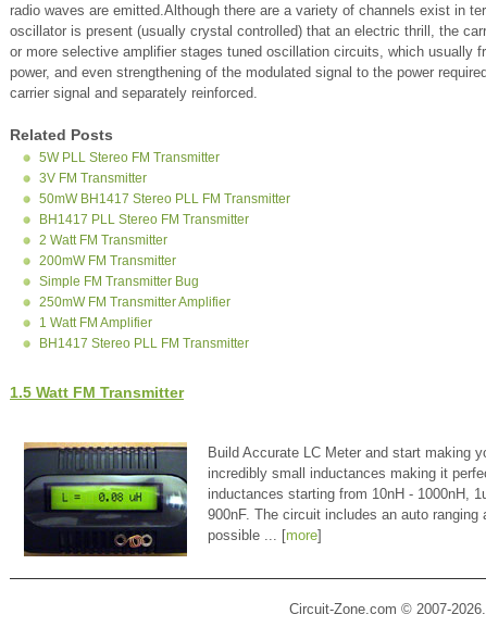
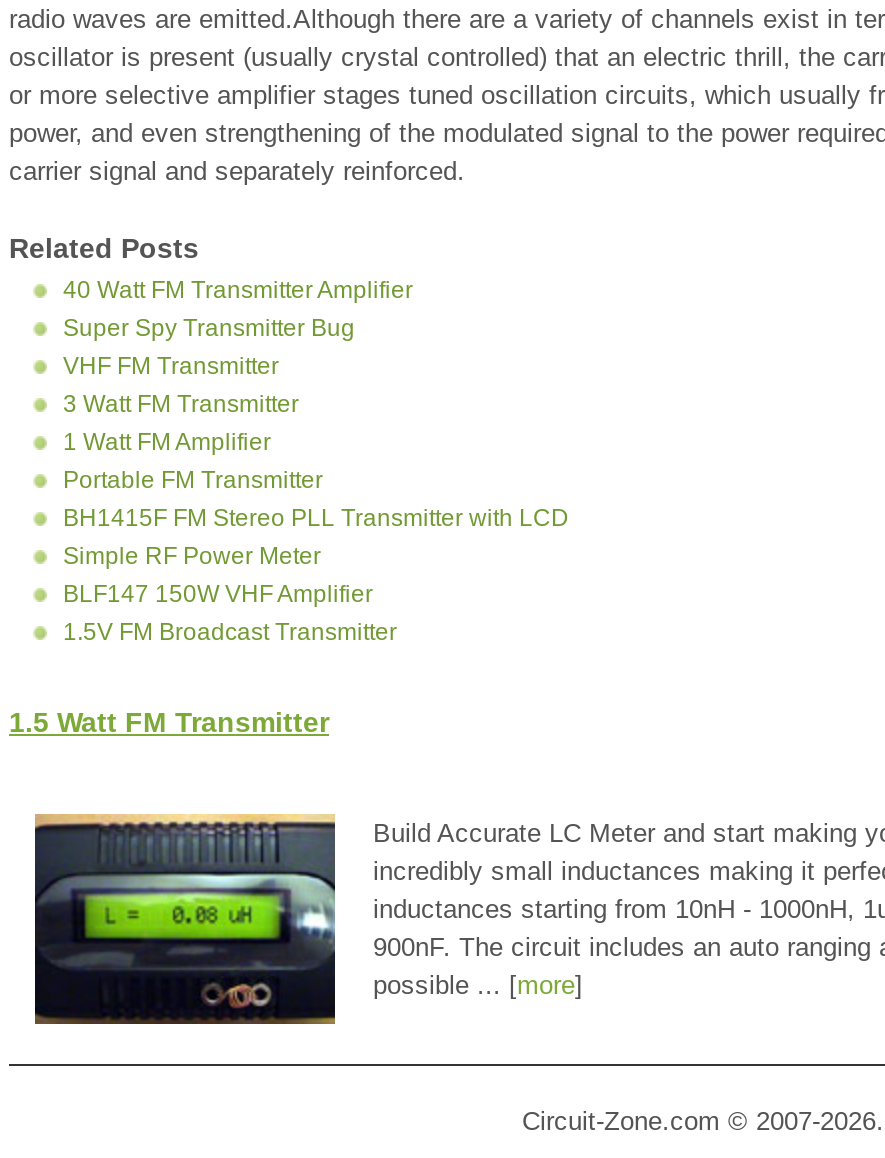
- 5W PLL Stereo FM Transmitter
- 3V FM Transmitter
- 50mW BH1417 Stereo PLL FM Transmitter
- BH1417 PLL Stereo FM Transmitter
- 2 Watt FM Transmitter
- 200mW FM Transmitter
- Simple FM Transmitter Bug
- 250mW FM Transmitter Amplifier
+ 40 Watt FM Transmitter Amplifier
+ Super Spy Transmitter Bug
+ VHF FM Transmitter
+ 3 Watt FM Transmitter

moved up: 1 Watt FM Amplifier

- BH1417 Stereo PLL FM Transmitter
+ Portable FM Transmitter
+ BH1415F FM Stereo PLL Transmitter with LCD
+ Simple RF Power Meter
+ BLF147 150W VHF Amplifier
+ 1.5V FM Broadcast Transmitter
